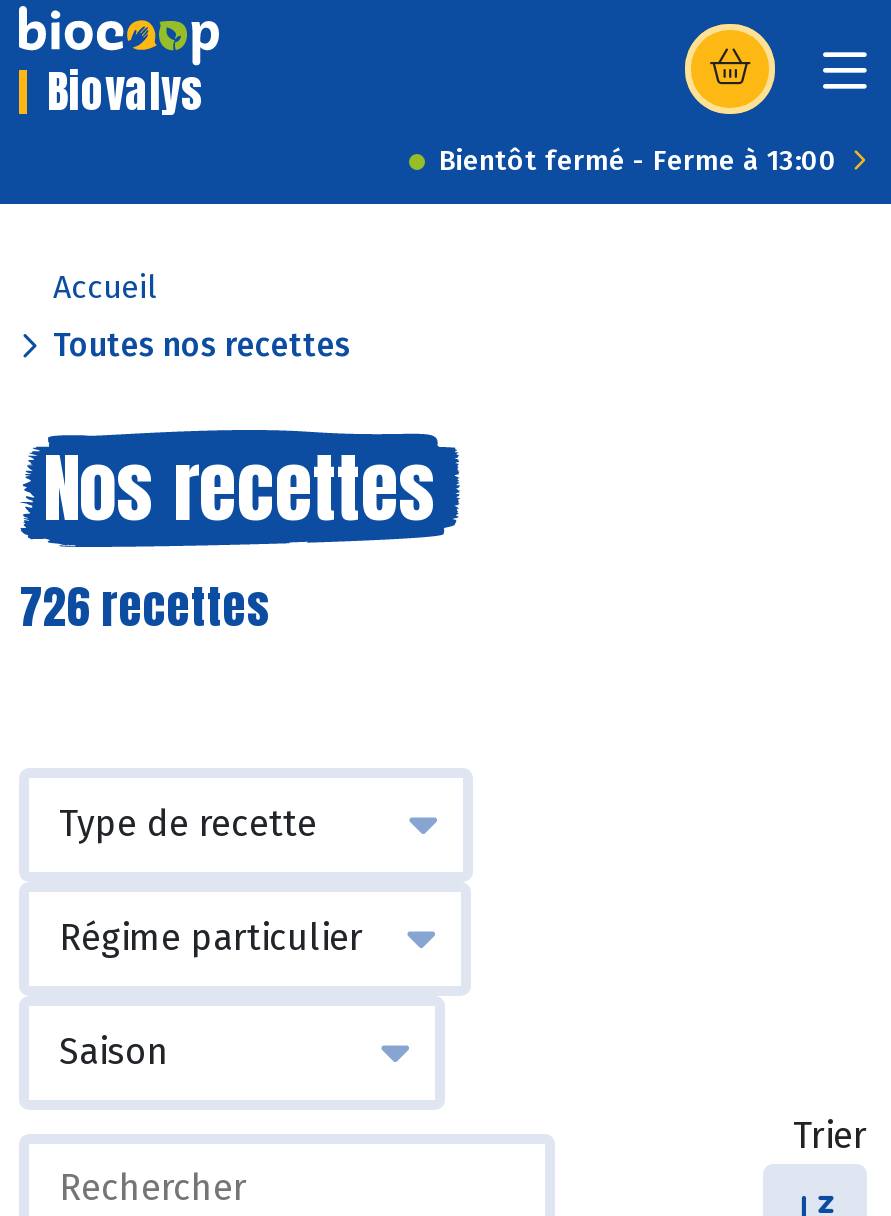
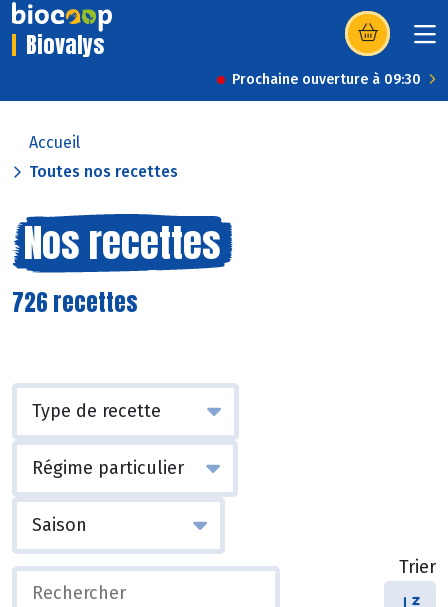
- Bientôt fermé - Ferme à 13:00
+ Prochaine ouverture à 09:30
